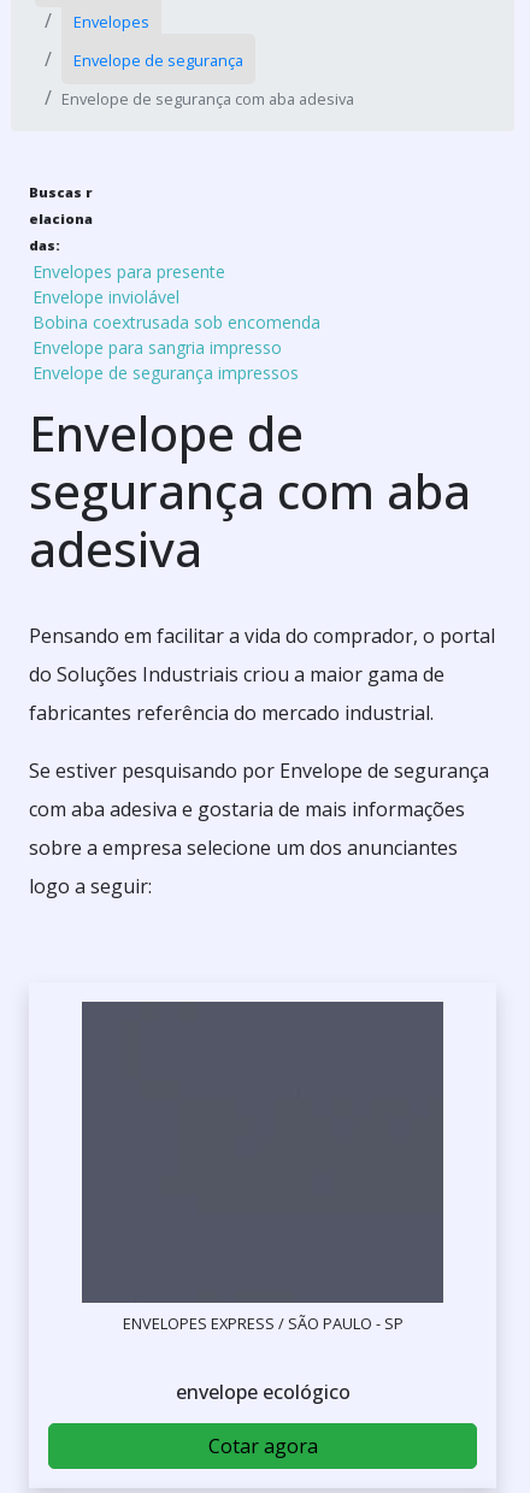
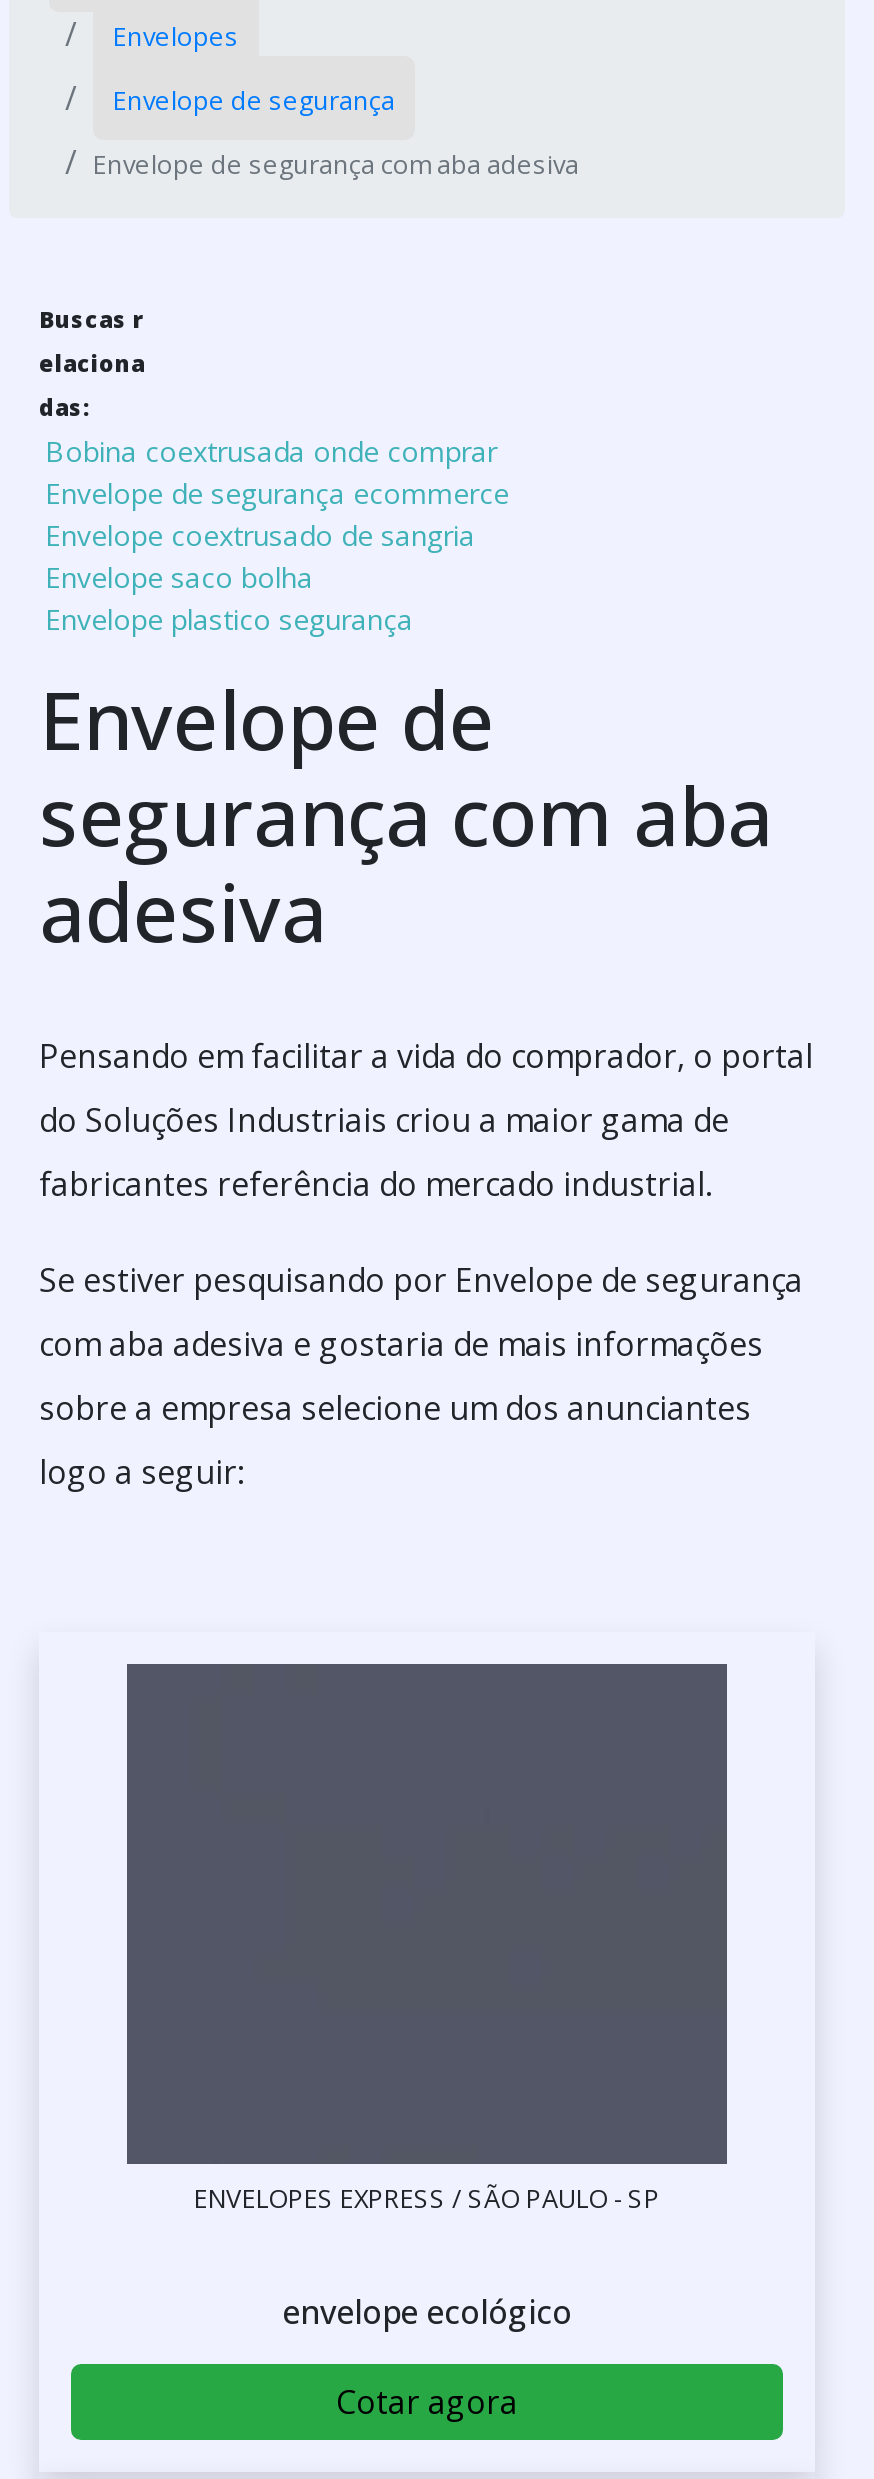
- Envelopes para presente
- Envelope inviolável
- Bobina coextrusada sob encomenda
- Envelope para sangria impresso
- Envelope de segurança impressos
+ Bobina coextrusada onde comprar
+ Envelope de segurança ecommerce
+ Envelope coextrusado de sangria
+ Envelope saco bolha
+ Envelope plastico segurança
